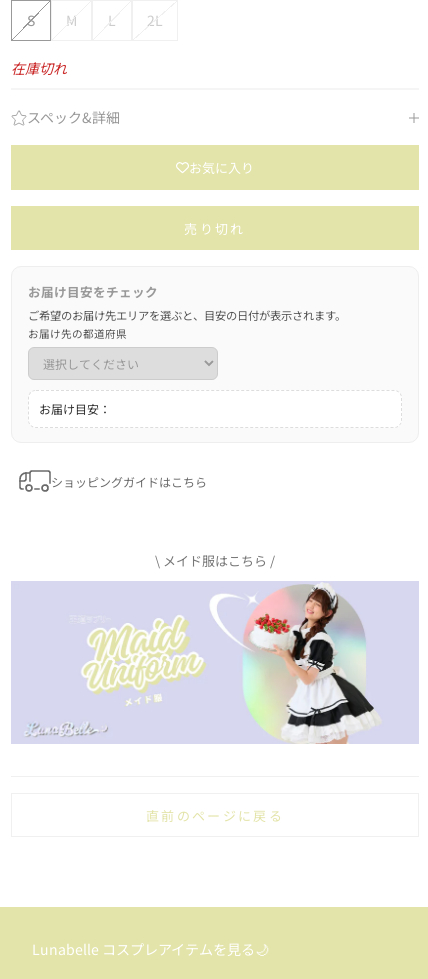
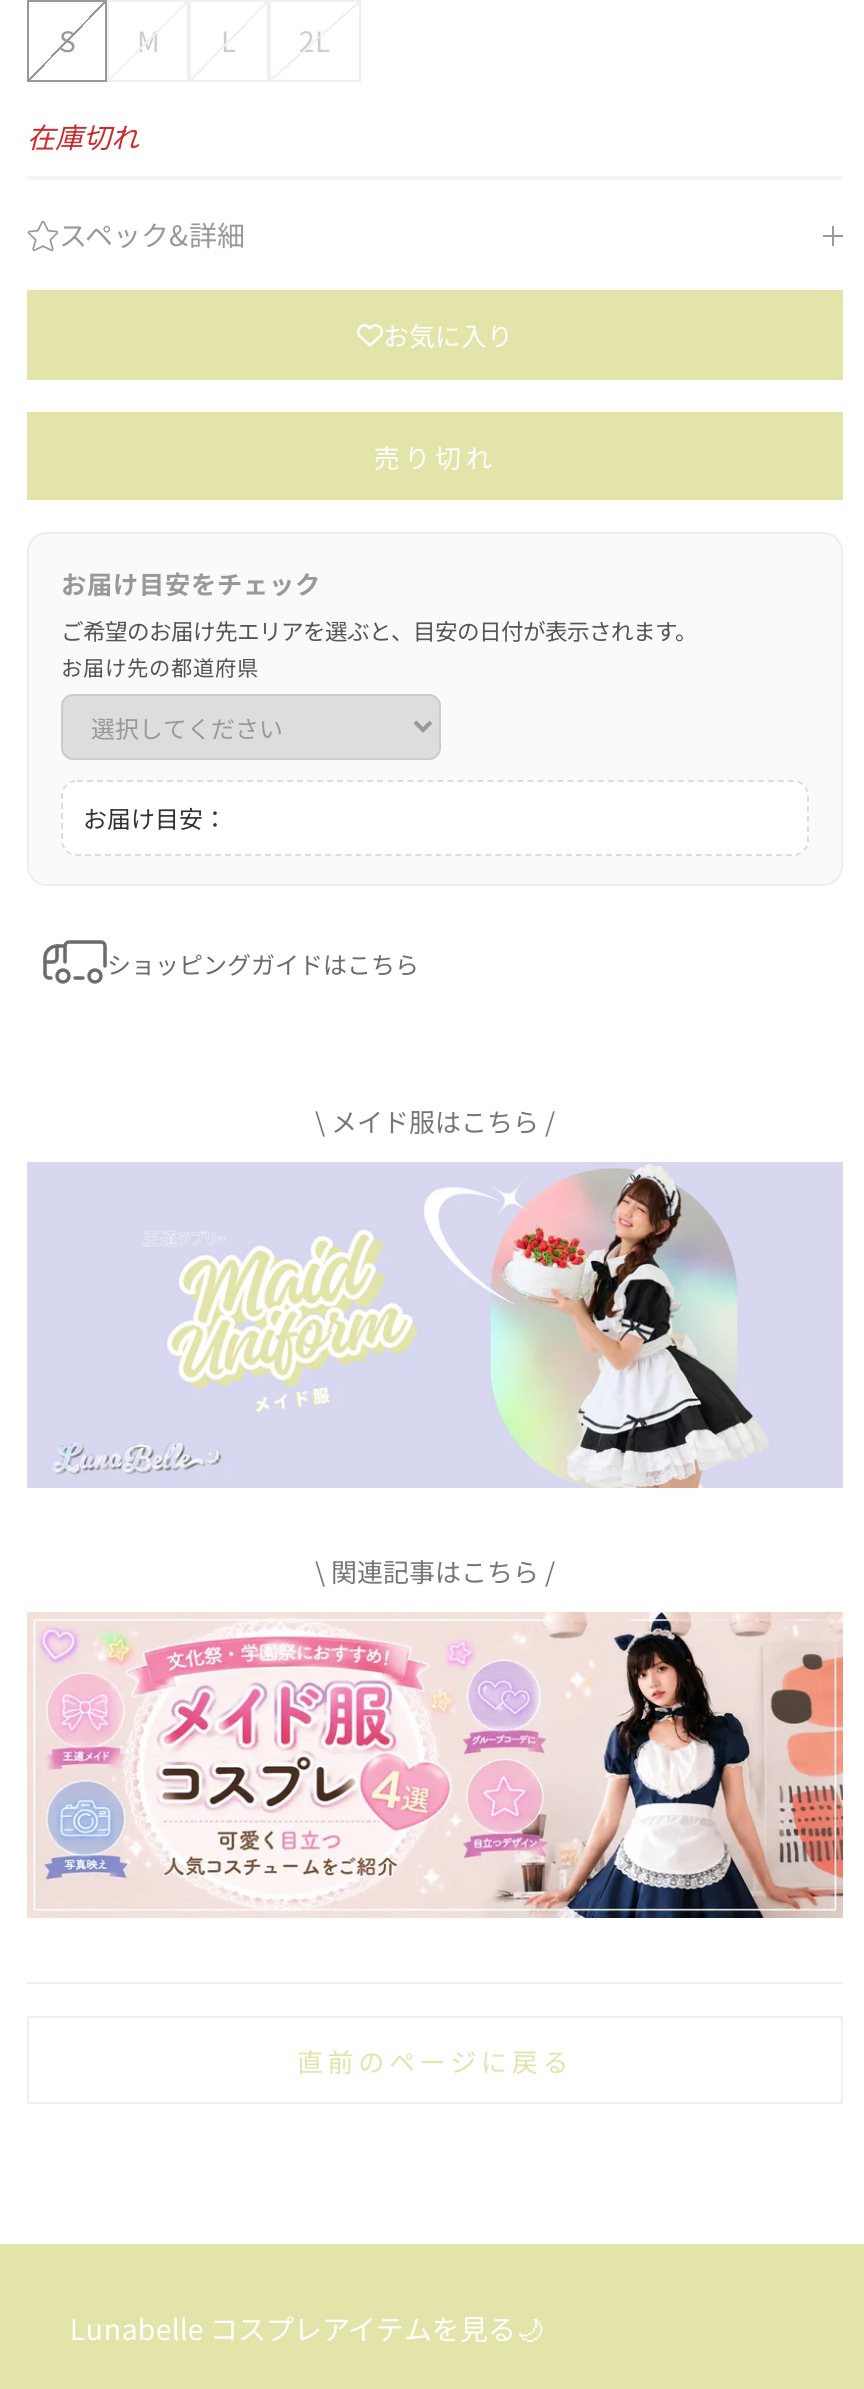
+ [image]

+ \ 関連記事はこちら /
